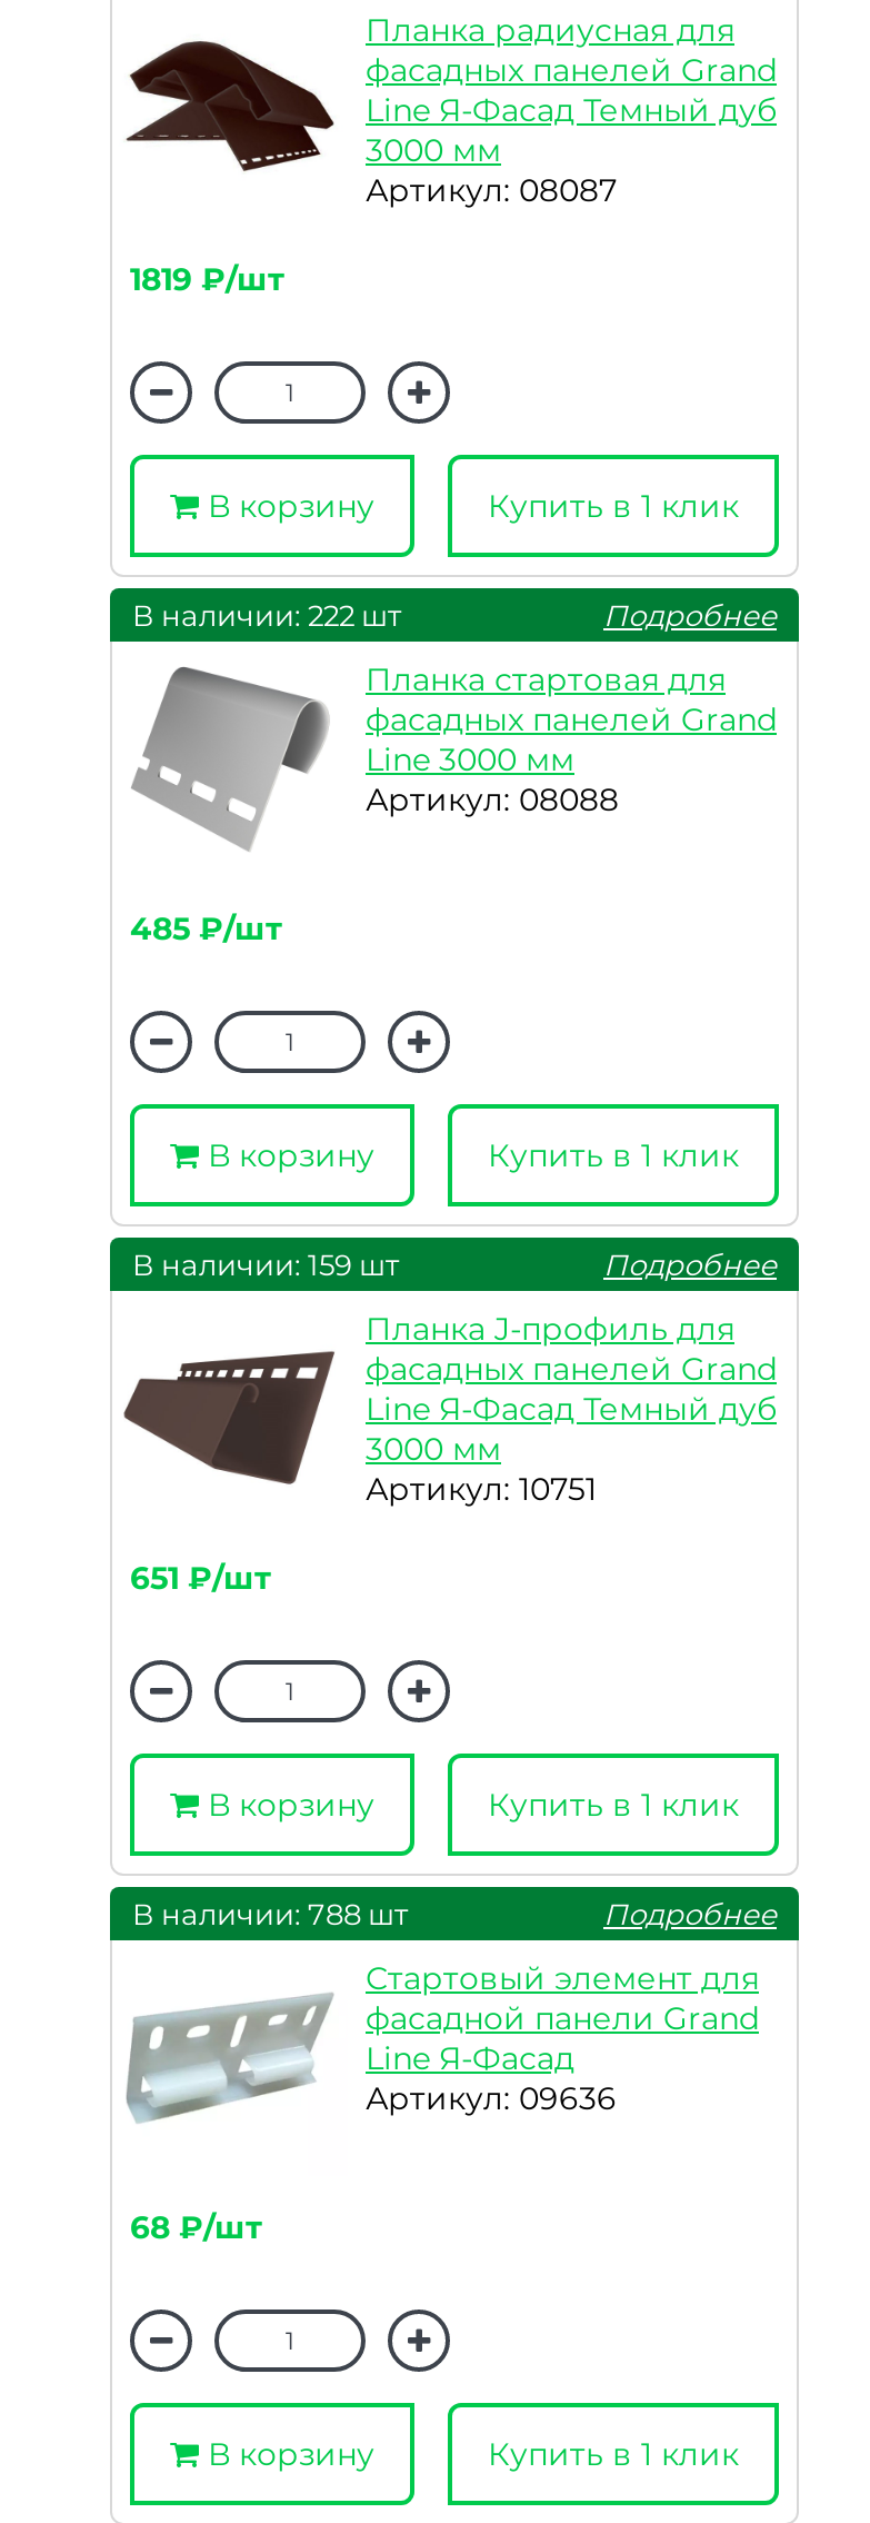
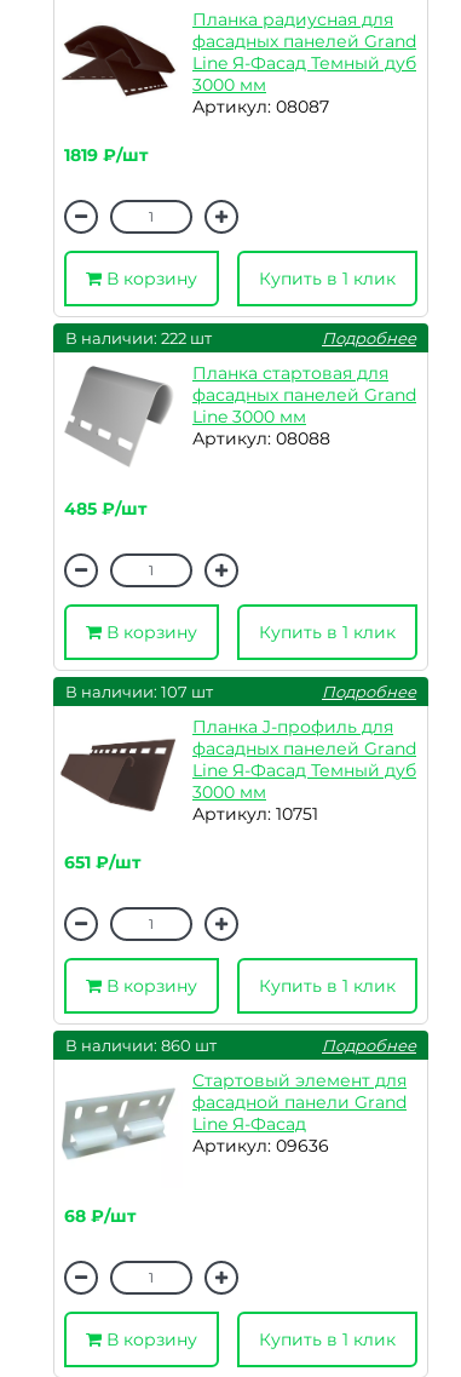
- В наличии: 159 шт
+ В наличии: 107 шт

- В наличии: 788 шт
+ В наличии: 860 шт
